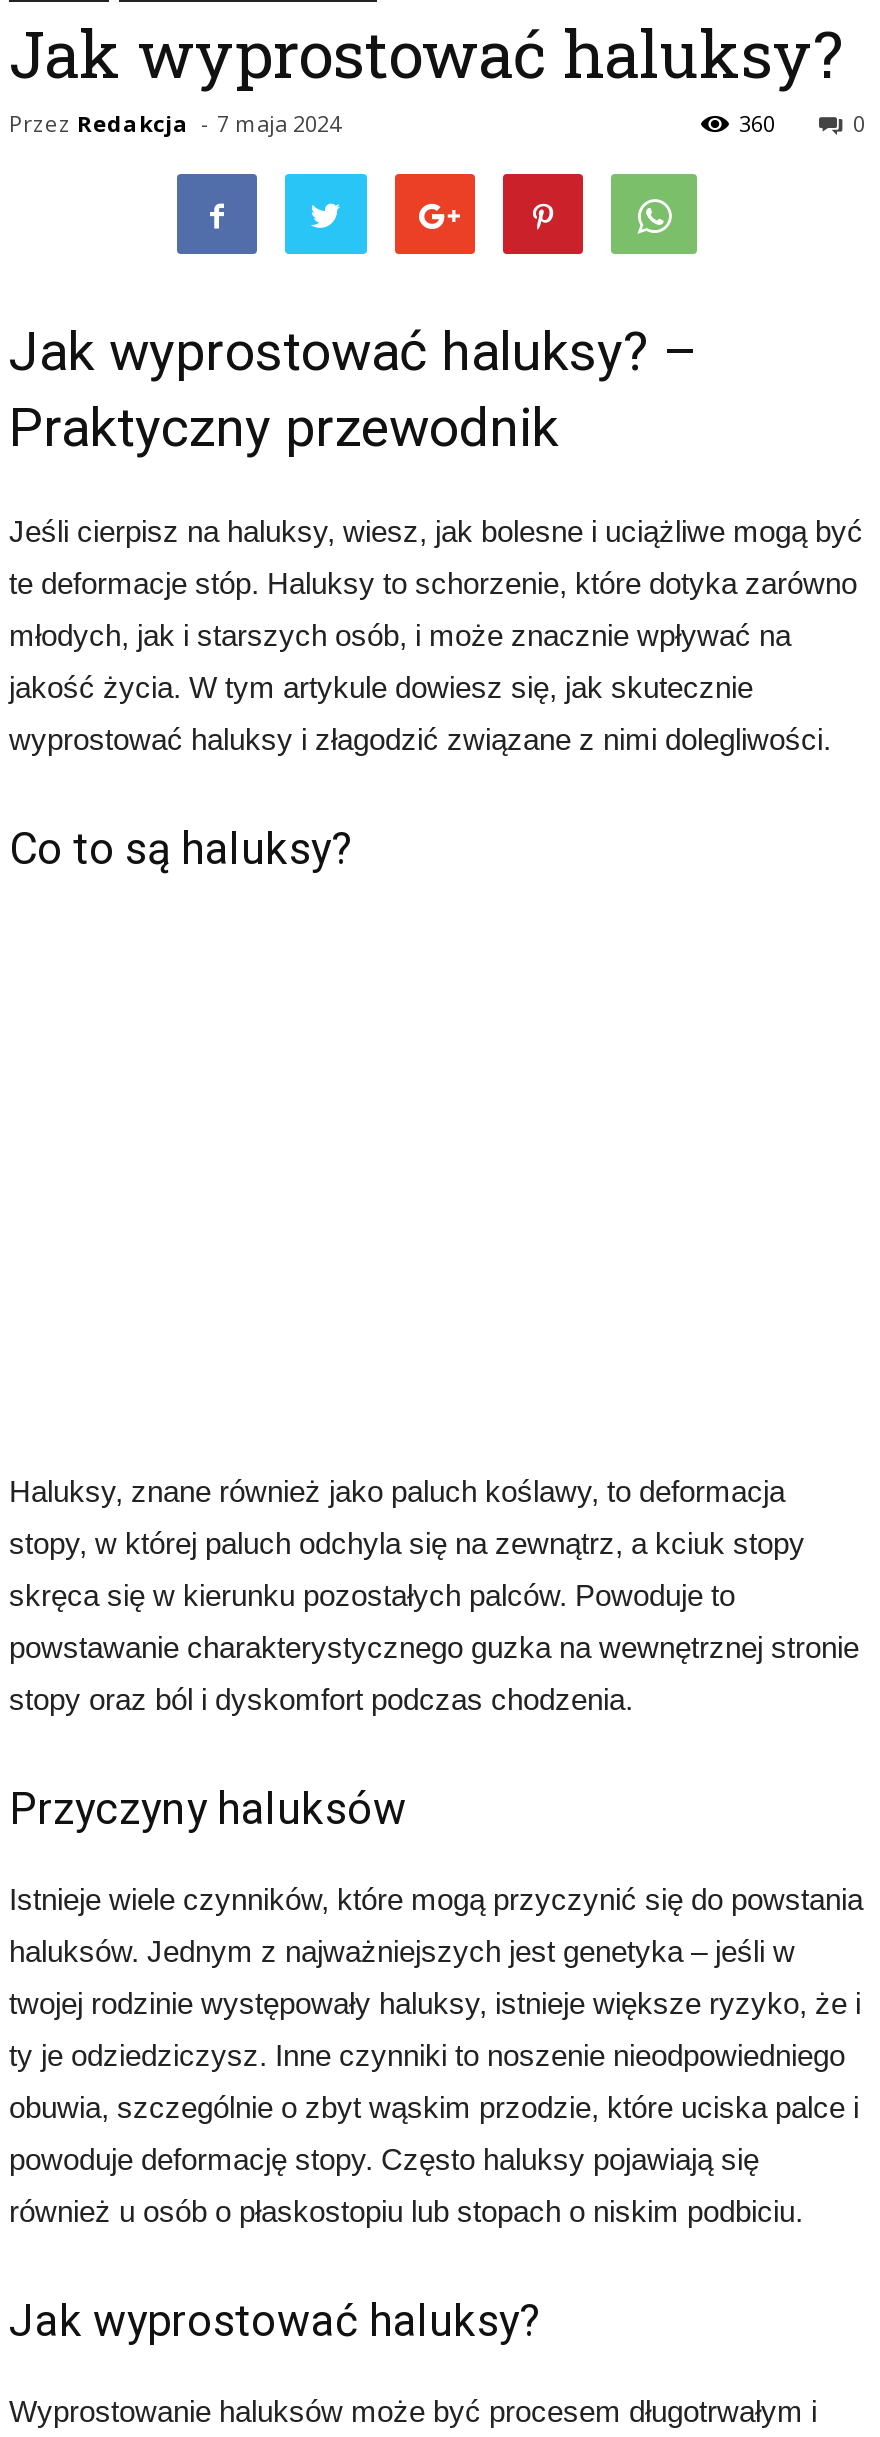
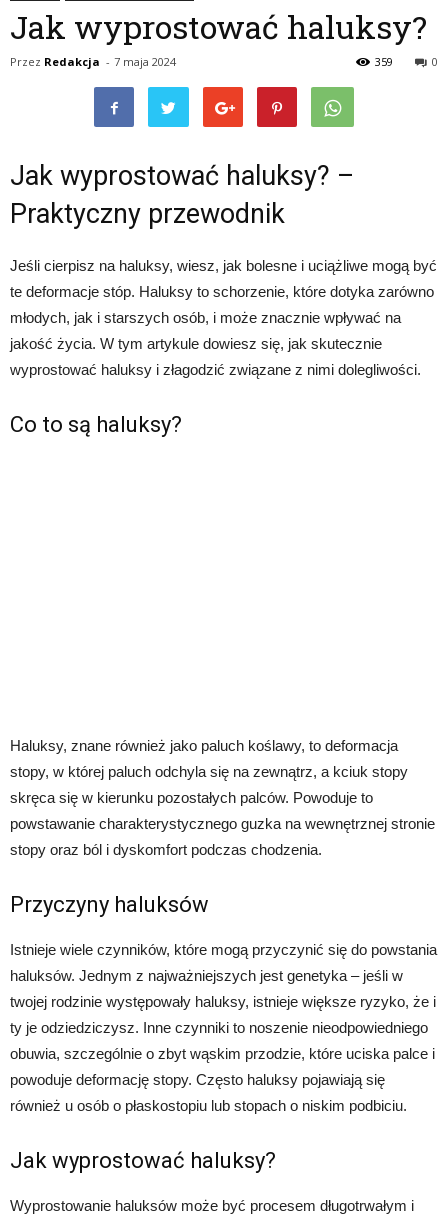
- 360
+ 359
